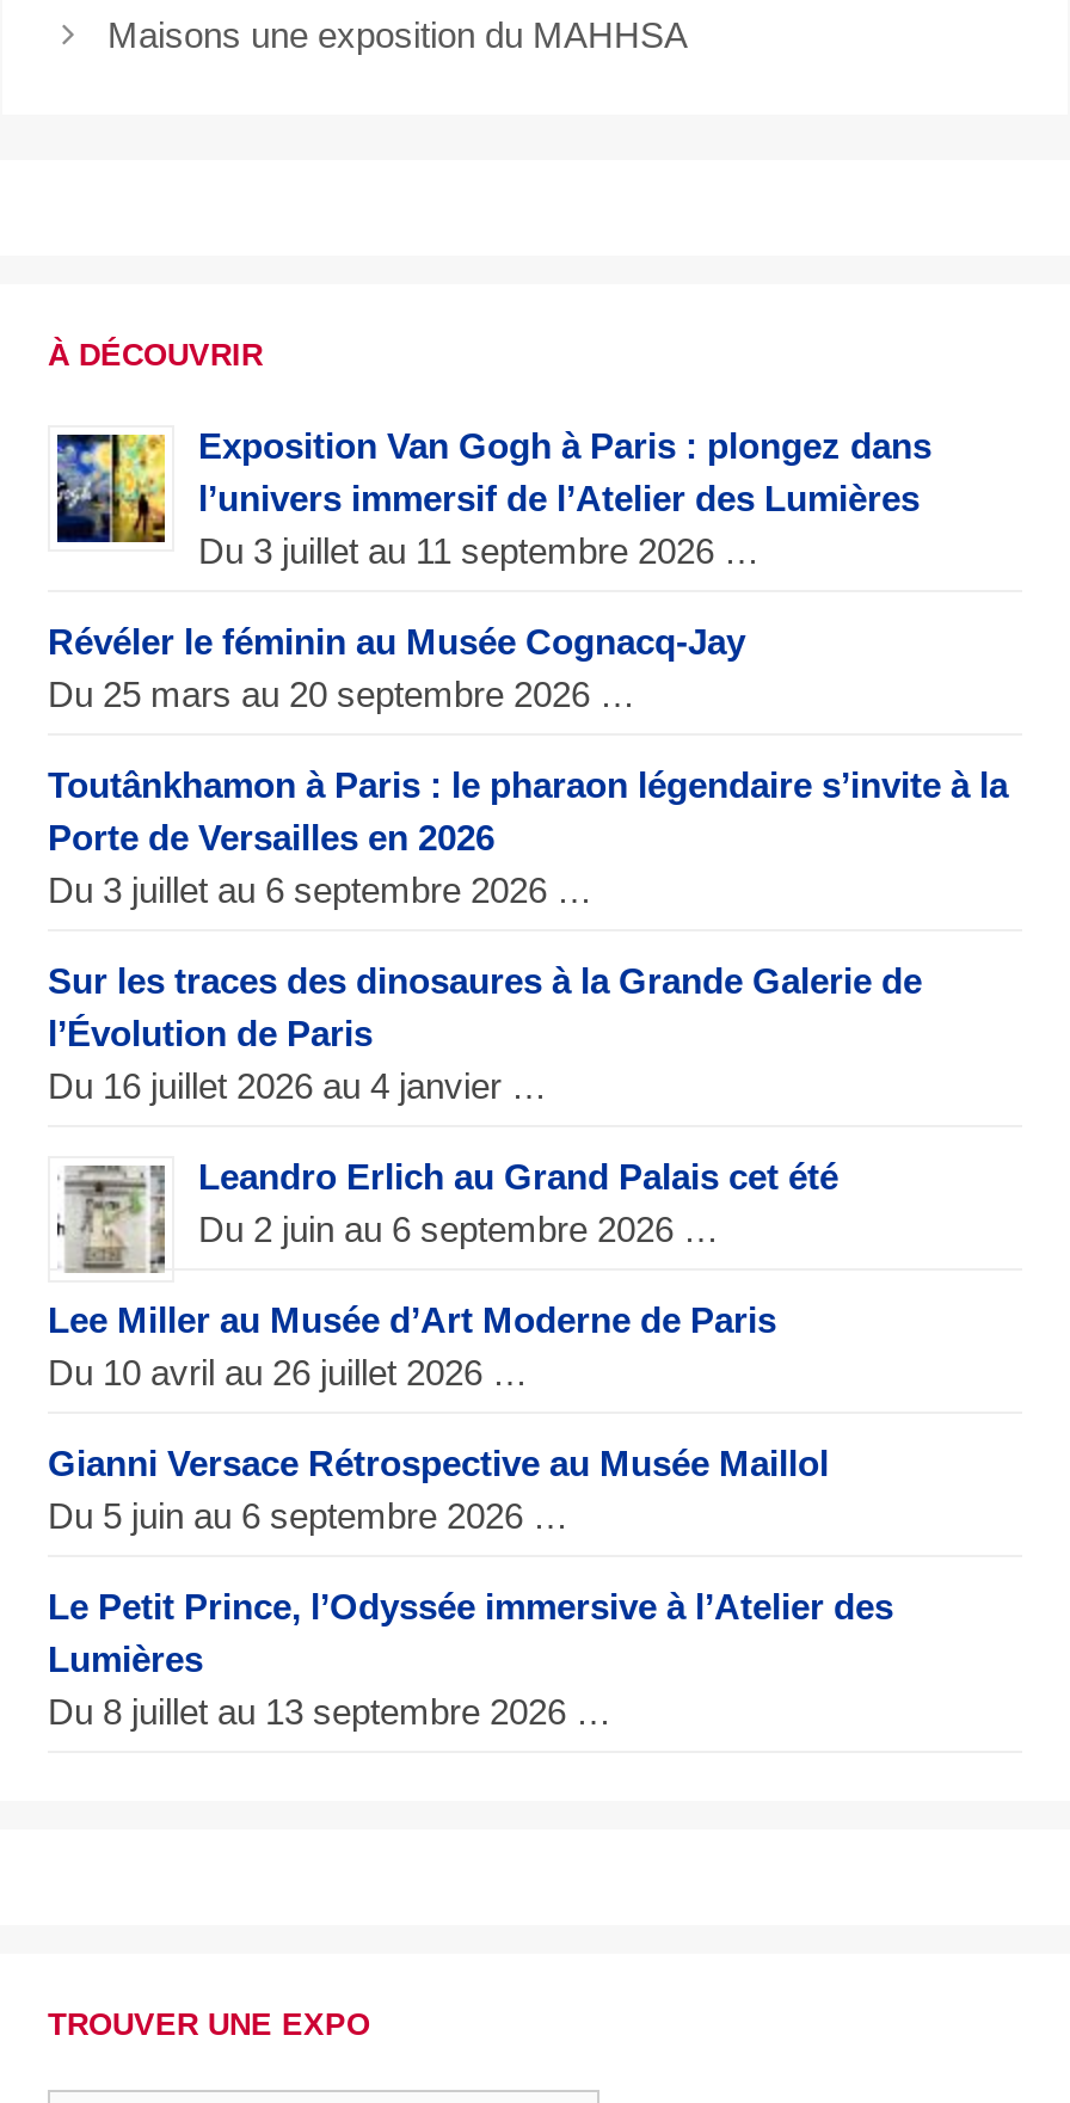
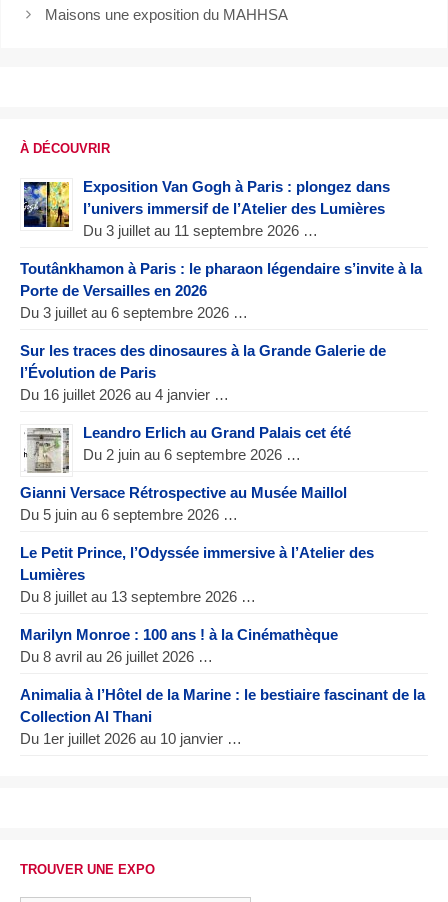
- Révéler le féminin au Musée Cognacq-Jay
- Du 25 mars au 20 septembre 2026 …

moved up: [image] | Toutânkhamon à Paris : le pharaon légendaire s’invite à la | Porte de Versailles en 2026 | ... | Leandro Erlich au Grand Palais cet été | Du 2 juin au 6 septembre 2026 …

- Lee Miller au Musée d’Art Moderne de Paris
- Du 10 avril au 26 juillet 2026 …

moved up: Gianni Versace Rétrospective au Musée Maillol | Du 5 juin au 6 septembre 2026 … | Le Petit Prince, l’Odyssée immersive à l’Atelier des | Lumières | Du 8 juillet au 13 septembre 2026 …

+ Marilyn Monroe : 100 ans ! à la Cinémathèque
+ Du 8 avril au 26 juillet 2026 …
+ Animalia à l’Hôtel de la Marine : le bestiaire fascinant de la
+ Collection Al Thani
+ Du 1er juillet 2026 au 10 janvier …
